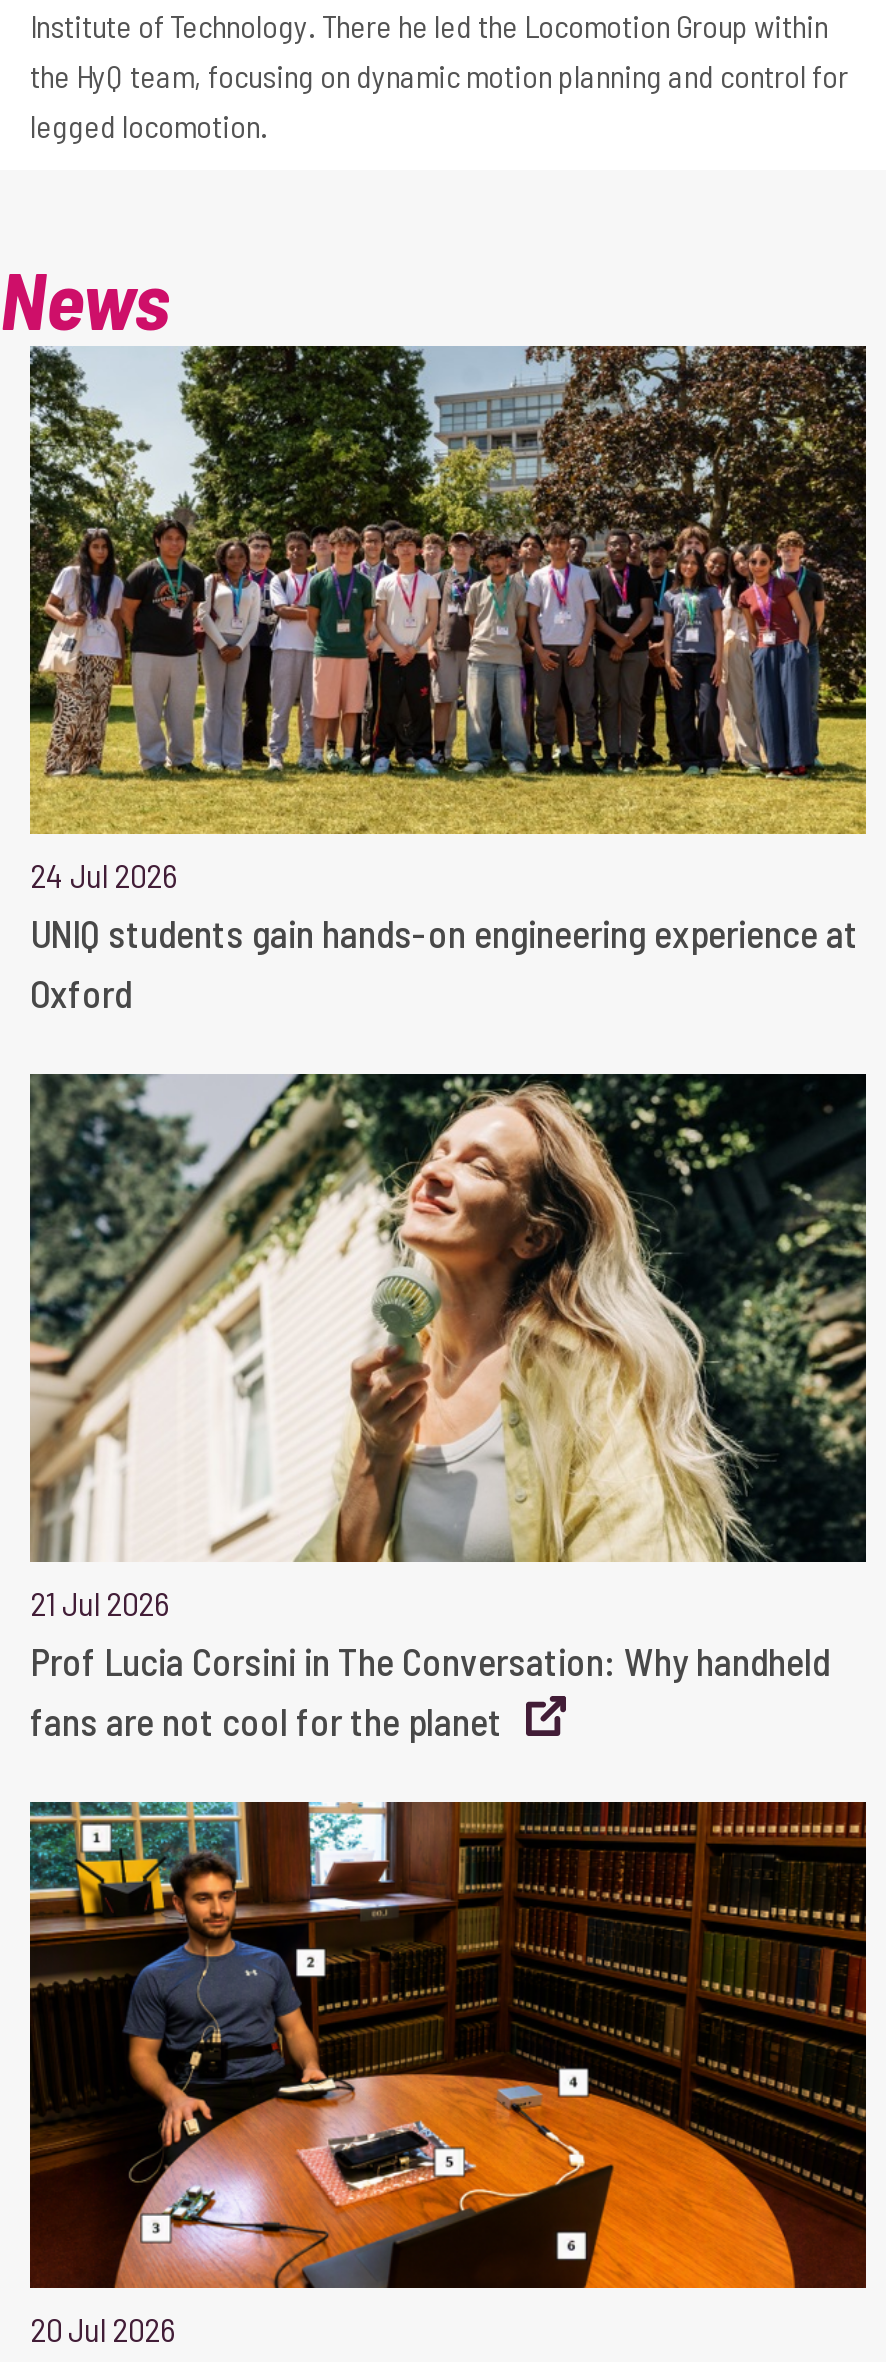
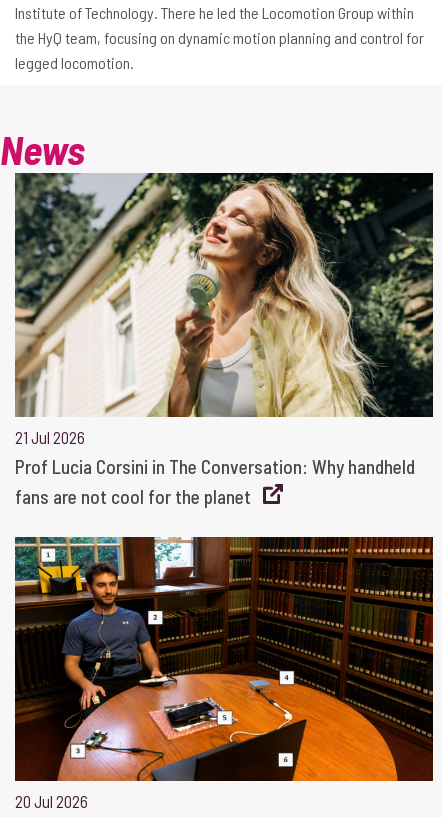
- [image]
- 24 Jul 2026
- UNIQ students gain hands-on engineering experience at
- Oxford
